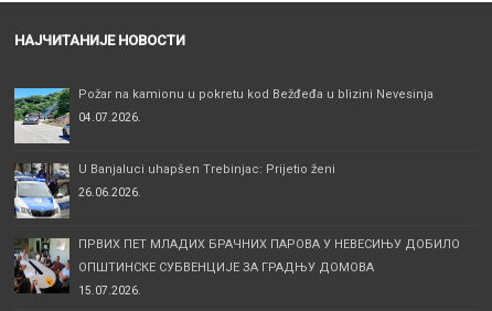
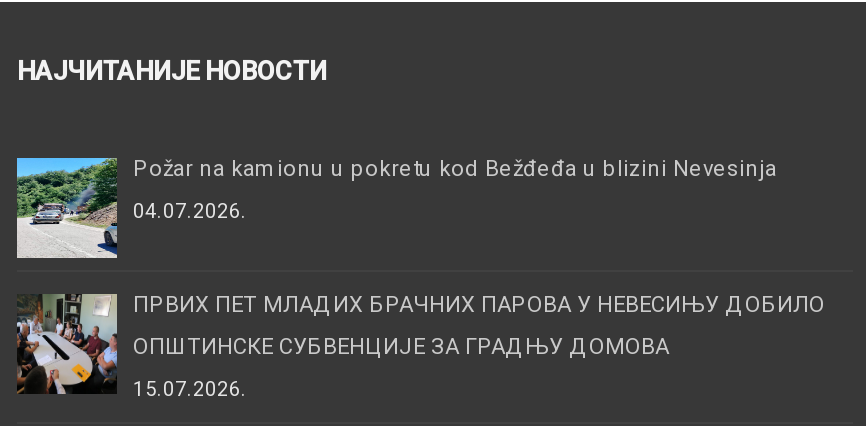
- [image]
- U Banjaluci uhapšen Trebinjac: Prijetio ženi
- 26.06.2026.
